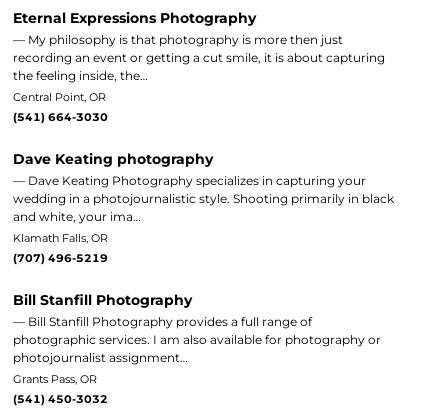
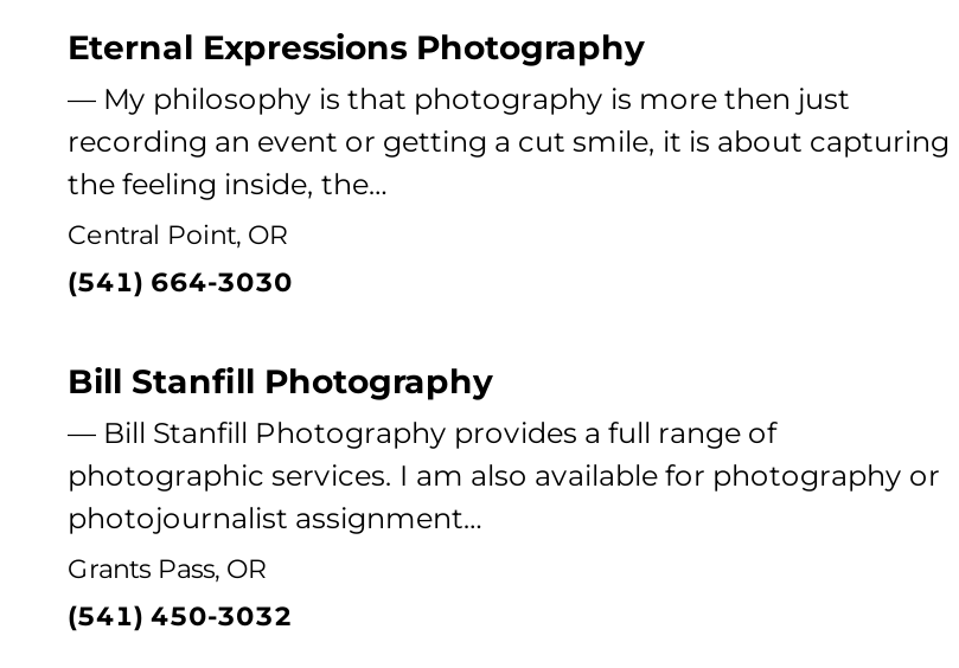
- Dave Keating photography
- — Dave Keating Photography specializes in capturing your
- wedding in a photojournalistic style. Shooting primarily in black
- and white, your ima…
- Klamath Falls, OR
- (707) 496-5219
